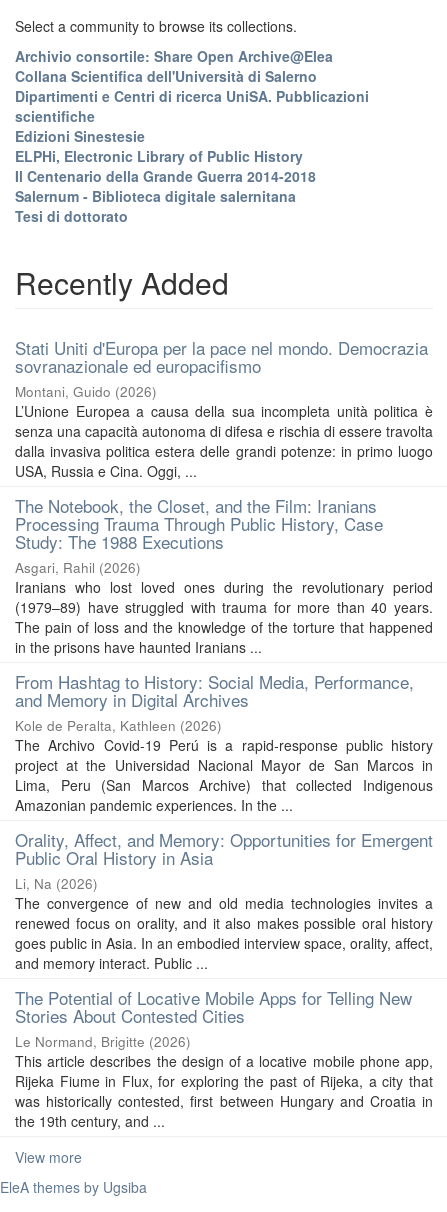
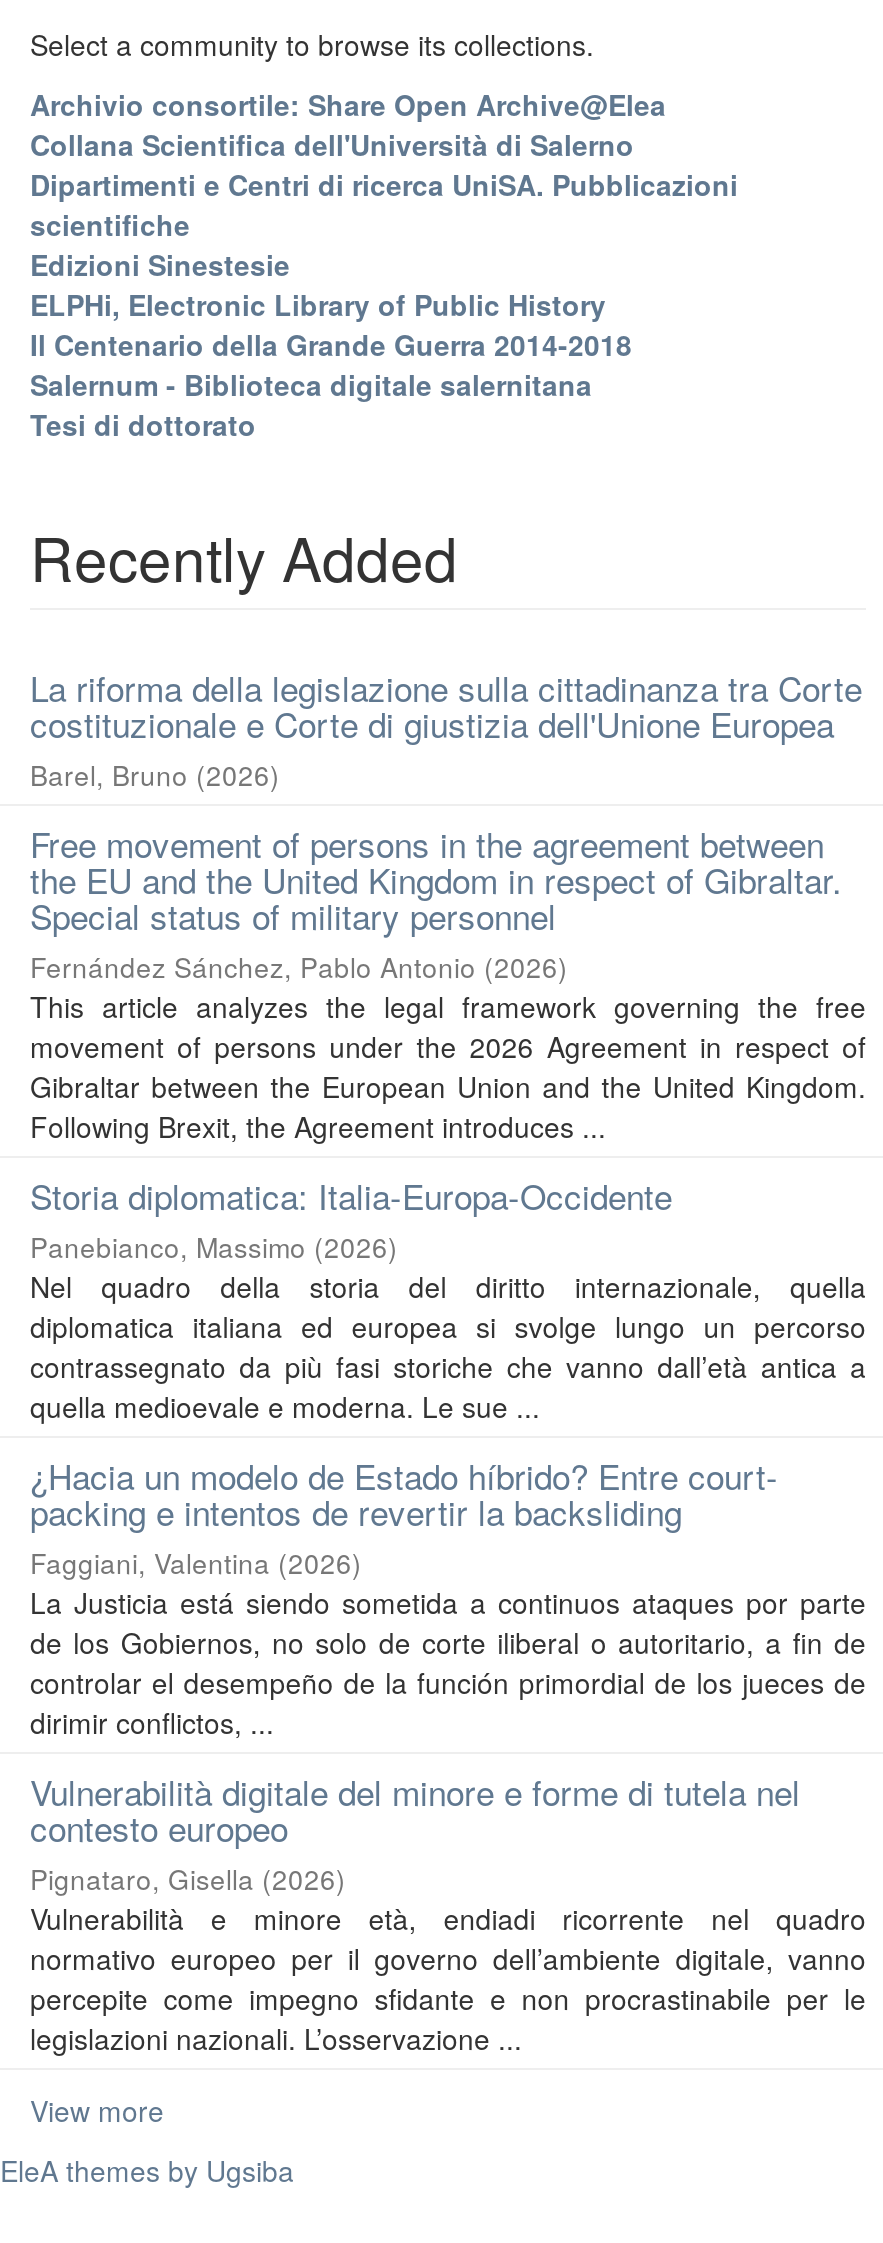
- Stati Uniti d'Europa per la pace nel mondo. Democrazia
- sovranazionale ed europacifismo
- Montani, Guido (2026)
- L’Unione Europea a causa della sua incompleta unità politica è
- senza una capacità autonoma di difesa e rischia di essere travolta
- dalla invasiva politica estera delle grandi potenze: in primo luogo
- USA, Russia e Cina. Oggi, ...
+ La riforma della legislazione sulla cittadinanza tra Corte
+ costituzionale e Corte di giustizia dell'Unione Europea
+ Barel, Bruno (2026)

- The Notebook, the Closet, and the Film: Iranians
- Processing Trauma Through Public History, Case
- Study: The 1988 Executions
- Asgari, Rahil (2026)
- Iranians who lost loved ones during the revolutionary period
- (1979–89) have struggled with trauma for more than 40 years.
- The pain of loss and the knowledge of the torture that happened
- in the prisons have haunted Iranians ...
+ Free movement of persons in the agreement between
+ the EU and the United Kingdom in respect of Gibraltar.
+ Special status of military personnel
+ Fernández Sánchez, Pablo Antonio (2026)
+ This article analyzes the legal framework governing the free
+ movement of persons under the 2026 Agreement in respect of
+ Gibraltar between the European Union and the United Kingdom.
+ Following Brexit, the Agreement introduces ...

- From Hashtag to History: Social Media, Performance,
- and Memory in Digital Archives
- Kole de Peralta, Kathleen (2026)
- The Archivo Covid-19 Perú is a rapid-response public history
- project at the Universidad Nacional Mayor de San Marcos in
- Lima, Peru (San Marcos Archive) that collected Indigenous
- Amazonian pandemic experiences. In the ...
+ Storia diplomatica: Italia-Europa-Occidente
+ Panebianco, Massimo (2026)
+ Nel quadro della storia del diritto internazionale, quella
+ diplomatica italiana ed europea si svolge lungo un percorso
+ contrassegnato da più fasi storiche che vanno dall’età antica a
+ quella medioevale e moderna. Le sue ...

- Orality, Affect, and Memory: Opportunities for Emergent
- Public Oral History in Asia
- Li, Na (2026)
- The convergence of new and old media technologies invites a
- renewed focus on orality, and it also makes possible oral history
- goes public in Asia. In an embodied interview space, orality, affect,
- and memory interact. Public ...
+ ¿Hacia un modelo de Estado híbrido? Entre court-
+ packing e intentos de revertir la backsliding
+ Faggiani, Valentina (2026)
+ La Justicia está siendo sometida a continuos ataques por parte
+ de los Gobiernos, no solo de corte iliberal o autoritario, a fin de
+ controlar el desempeño de la función primordial de los jueces de
+ dirimir conflictos, ...

- The Potential of Locative Mobile Apps for Telling New
- Stories About Contested Cities
- Le Normand, Brigitte (2026)
- This article describes the design of a locative mobile phone app,
- Rijeka Fiume in Flux, for exploring the past of Rijeka, a city that
- was historically contested, first between Hungary and Croatia in
- the 19th century, and ...
+ Vulnerabilità digitale del minore e forme di tutela nel
+ contesto europeo
+ Pignataro, Gisella (2026)
+ Vulnerabilità e minore età, endiadi ricorrente nel quadro
+ normativo europeo per il governo dell’ambiente digitale, vanno
+ percepite come impegno sfidante e non procrastinabile per le
+ legislazioni nazionali. L’osservazione ...
